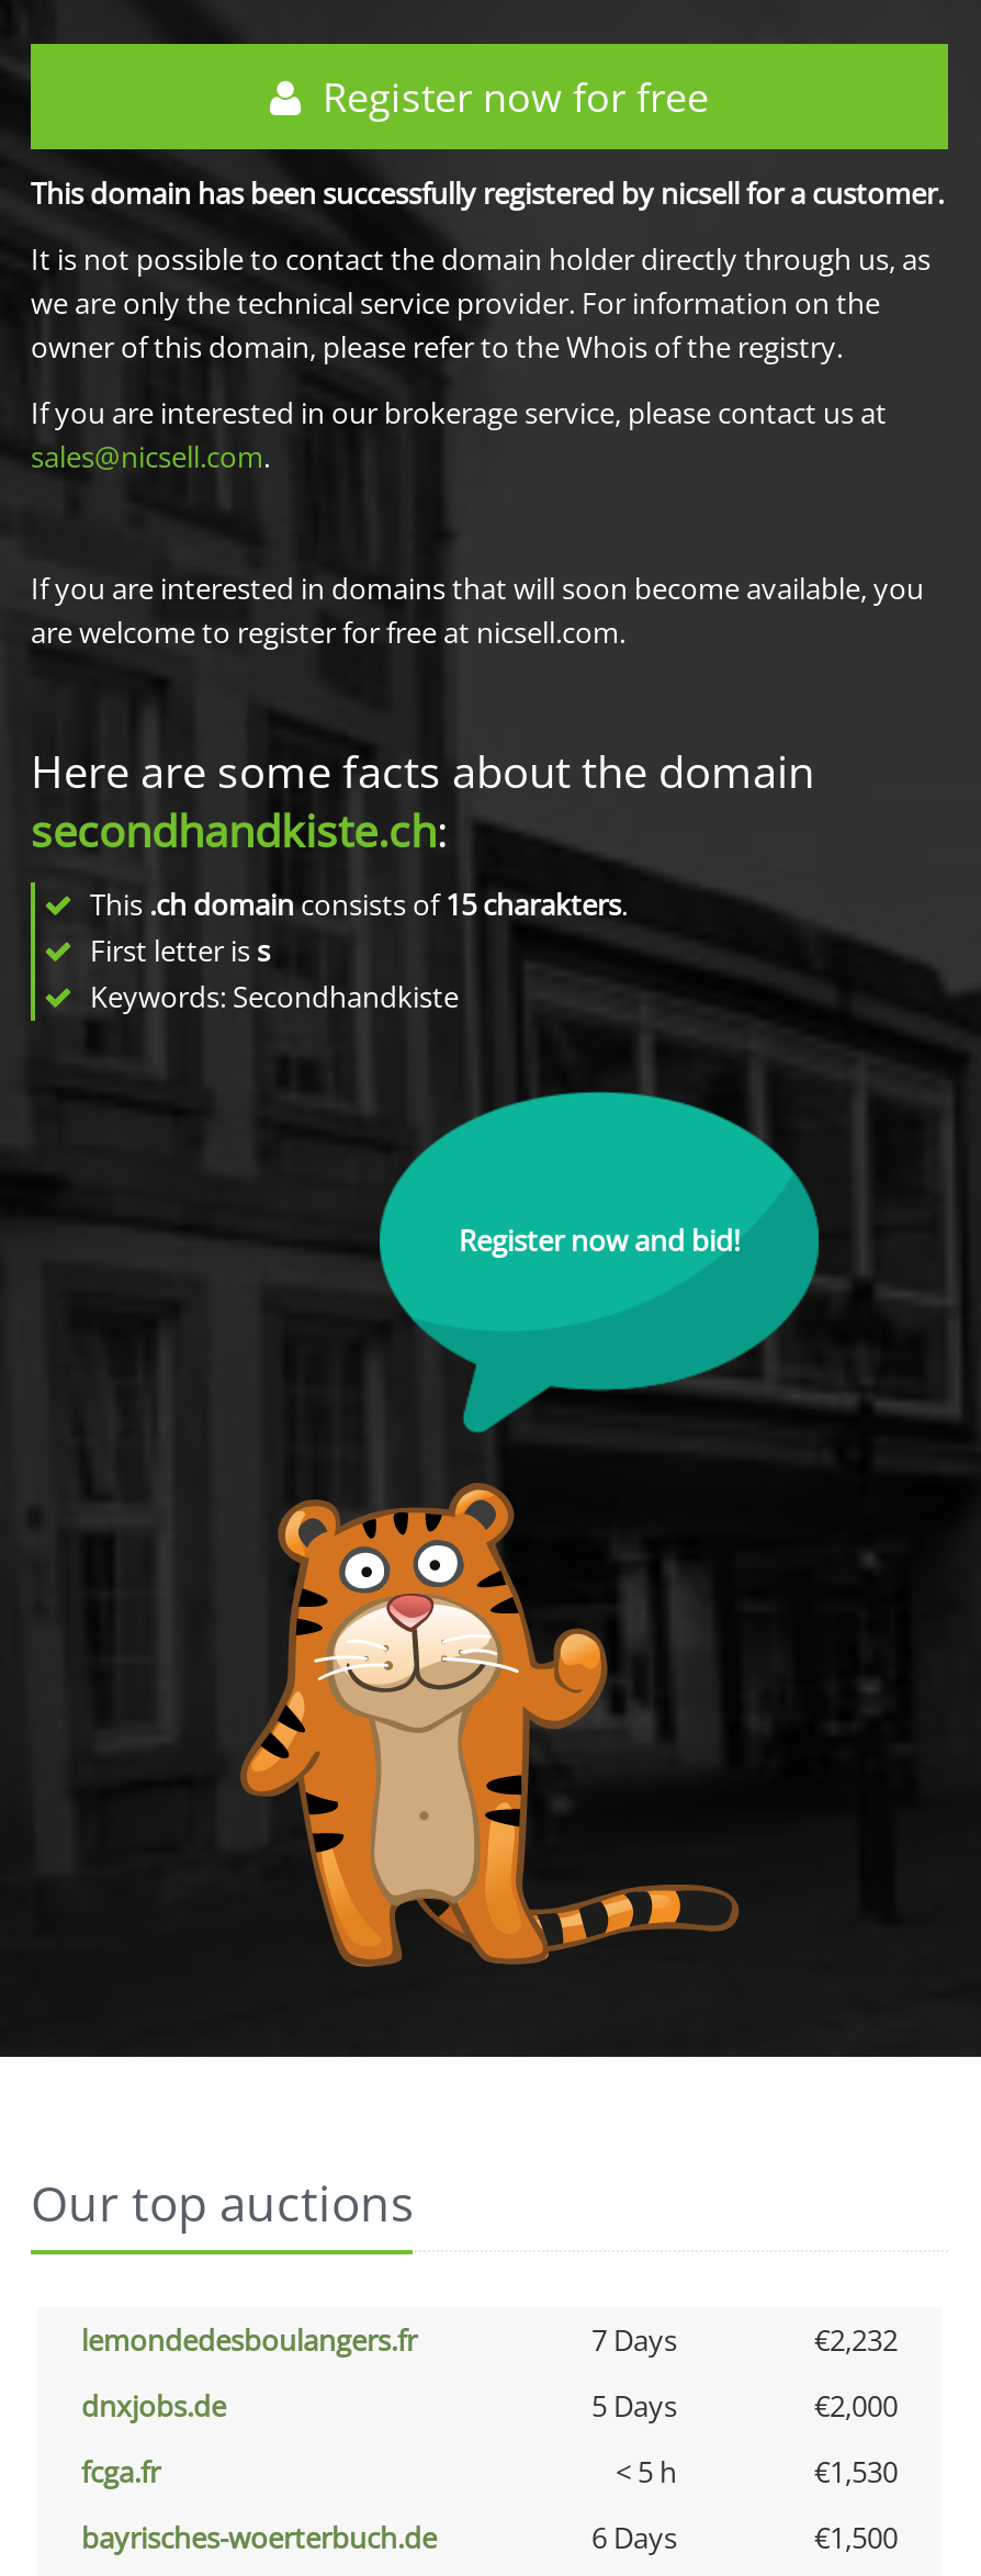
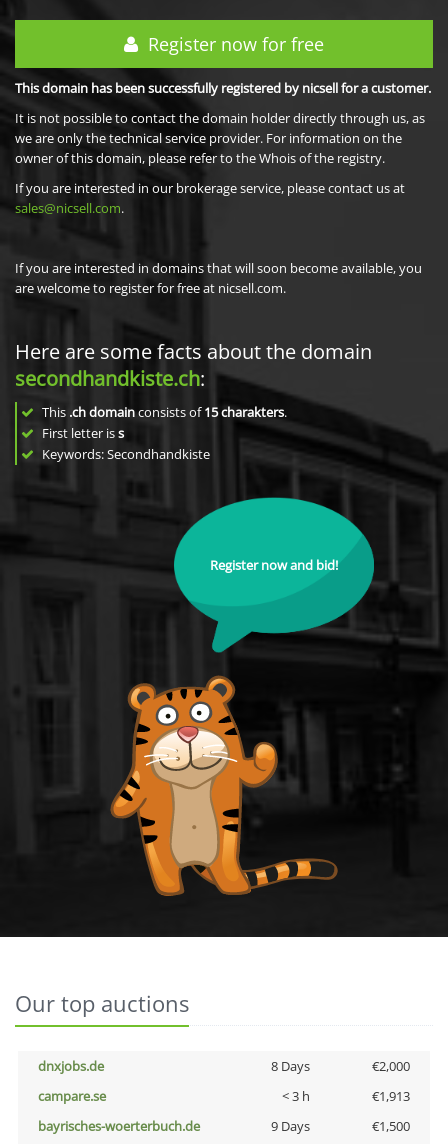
- lemondedesboulangers.fr
- 7 Days
- €2,232

- 5 Days
+ 8 Days

- fcga.fr
- < 5 h
- €1,530
+ campare.se
+ < 3 h
+ €1,913

- 6 Days
+ 9 Days
